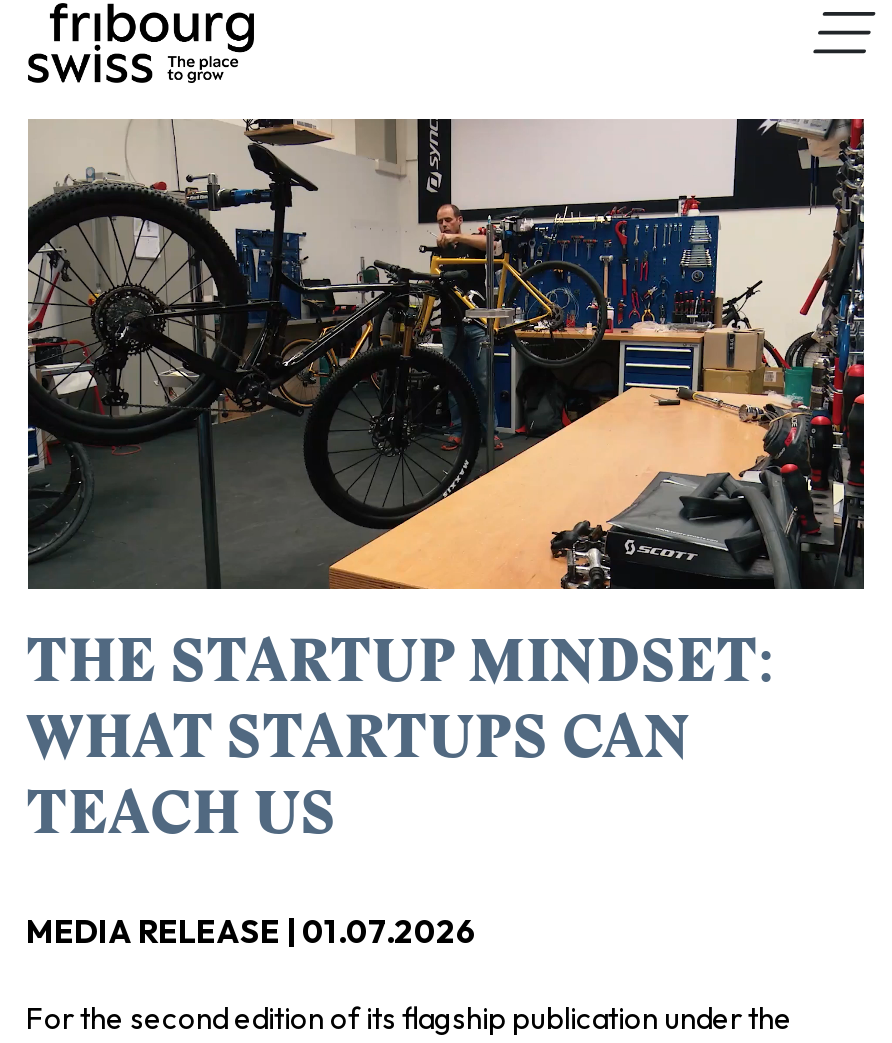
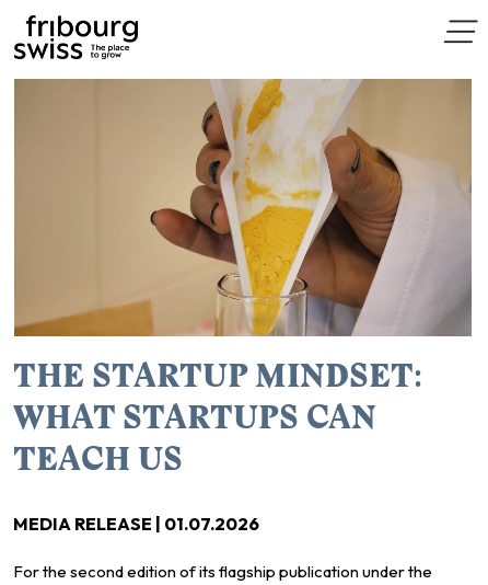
- [image]
+ [image]
